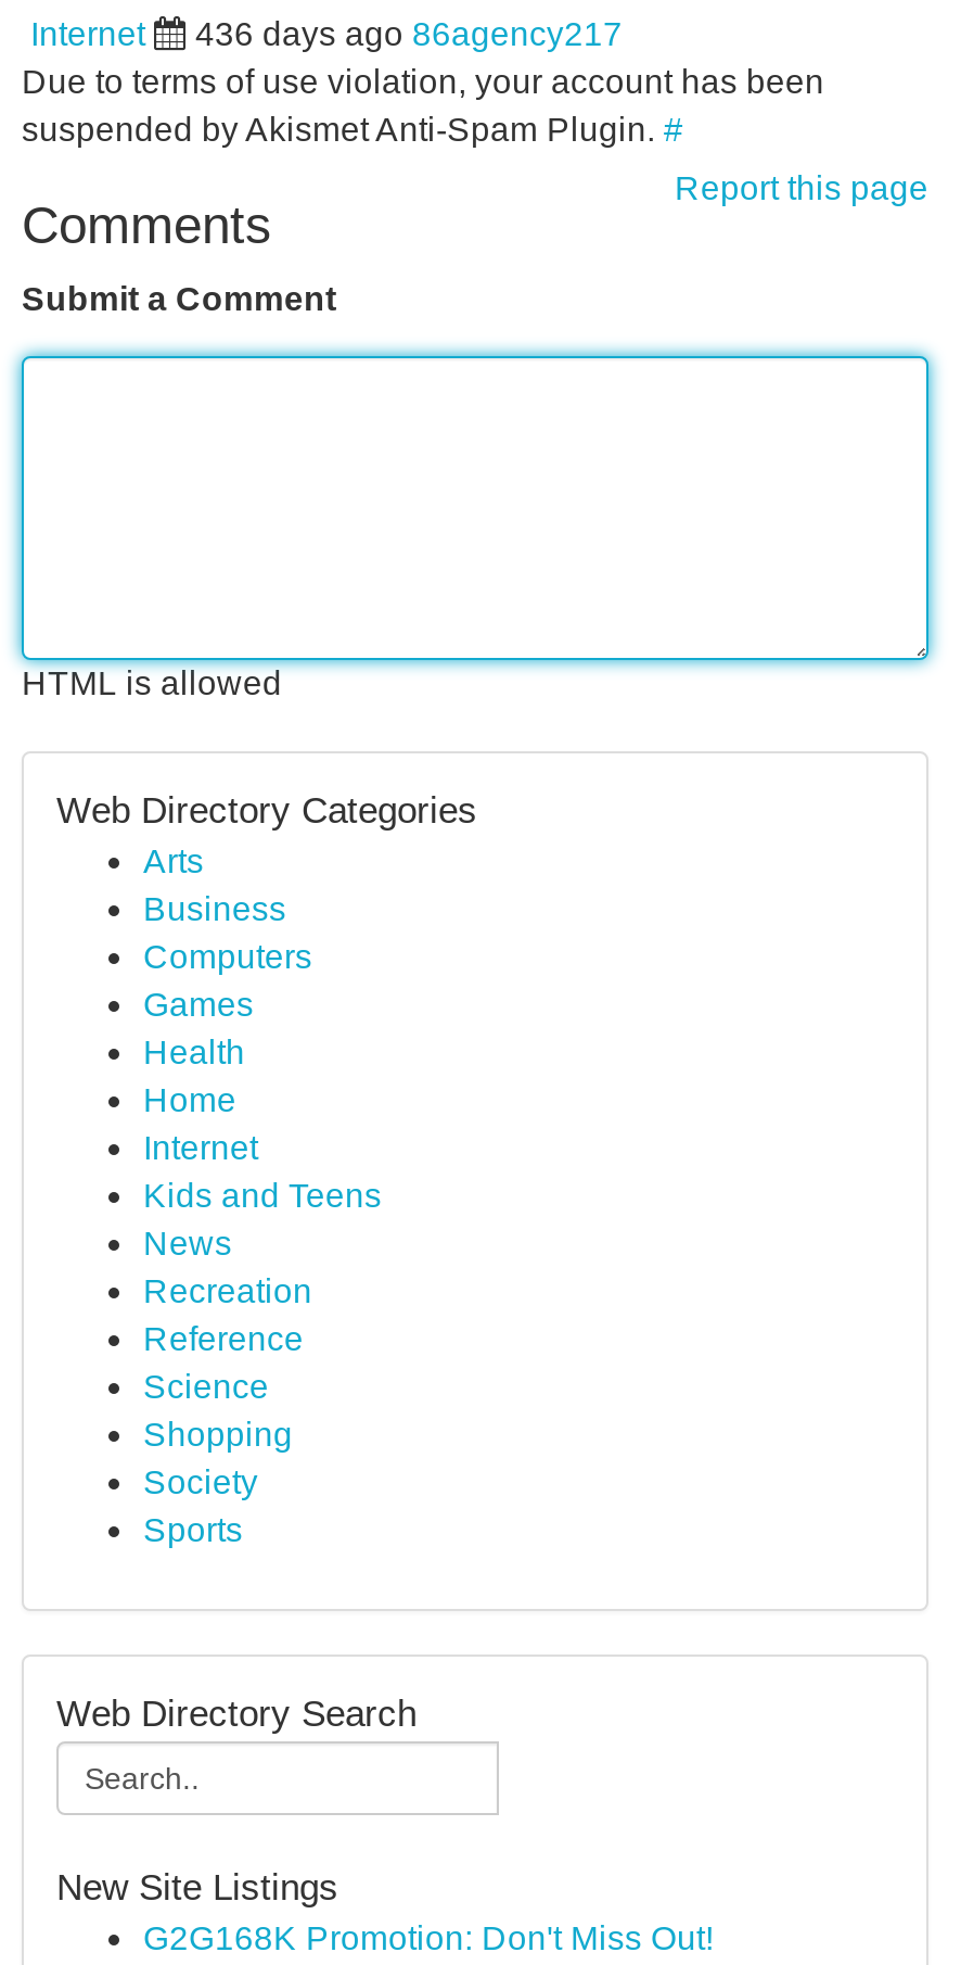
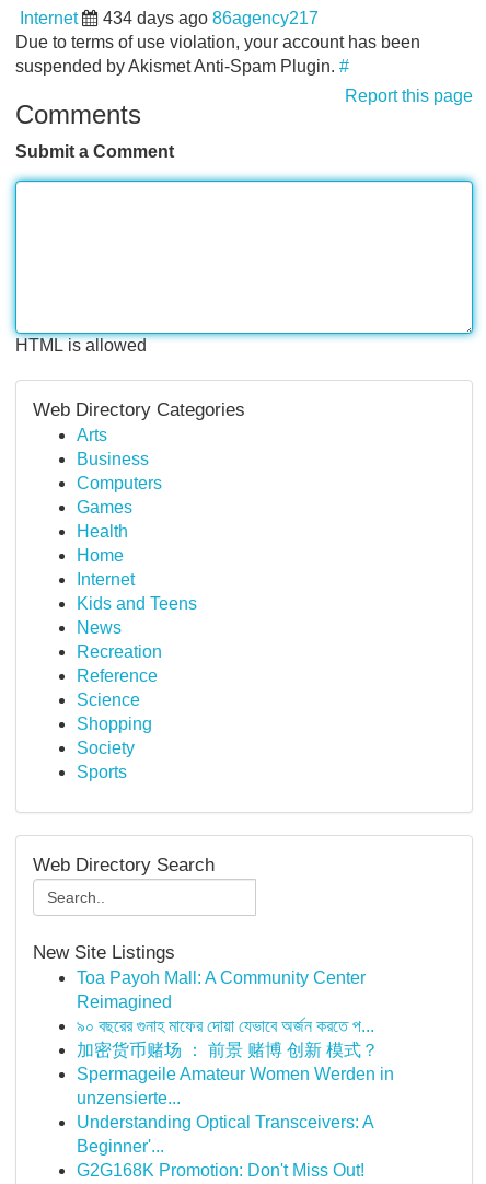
- 436 days ago 86agency217
+ 434 days ago 86agency217

+ Toa Payoh Mall: A Community Center
+ Reimagined
+ ৯০ বছরের গুনাহ মাফের দোয়া যেভাবে অর্জন করতে প...
+ 加密货币赌场 ： 前景 赌博 创新 模式？
+ Spermageile Amateur Women Werden in
+ unzensierte...
+ Understanding Optical Transceivers: A
+ Beginner'...
